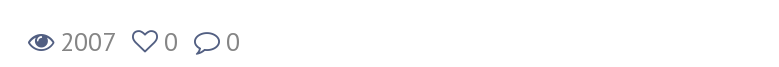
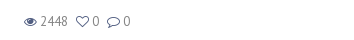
- 2007 0 0
+ 2448 0 0
